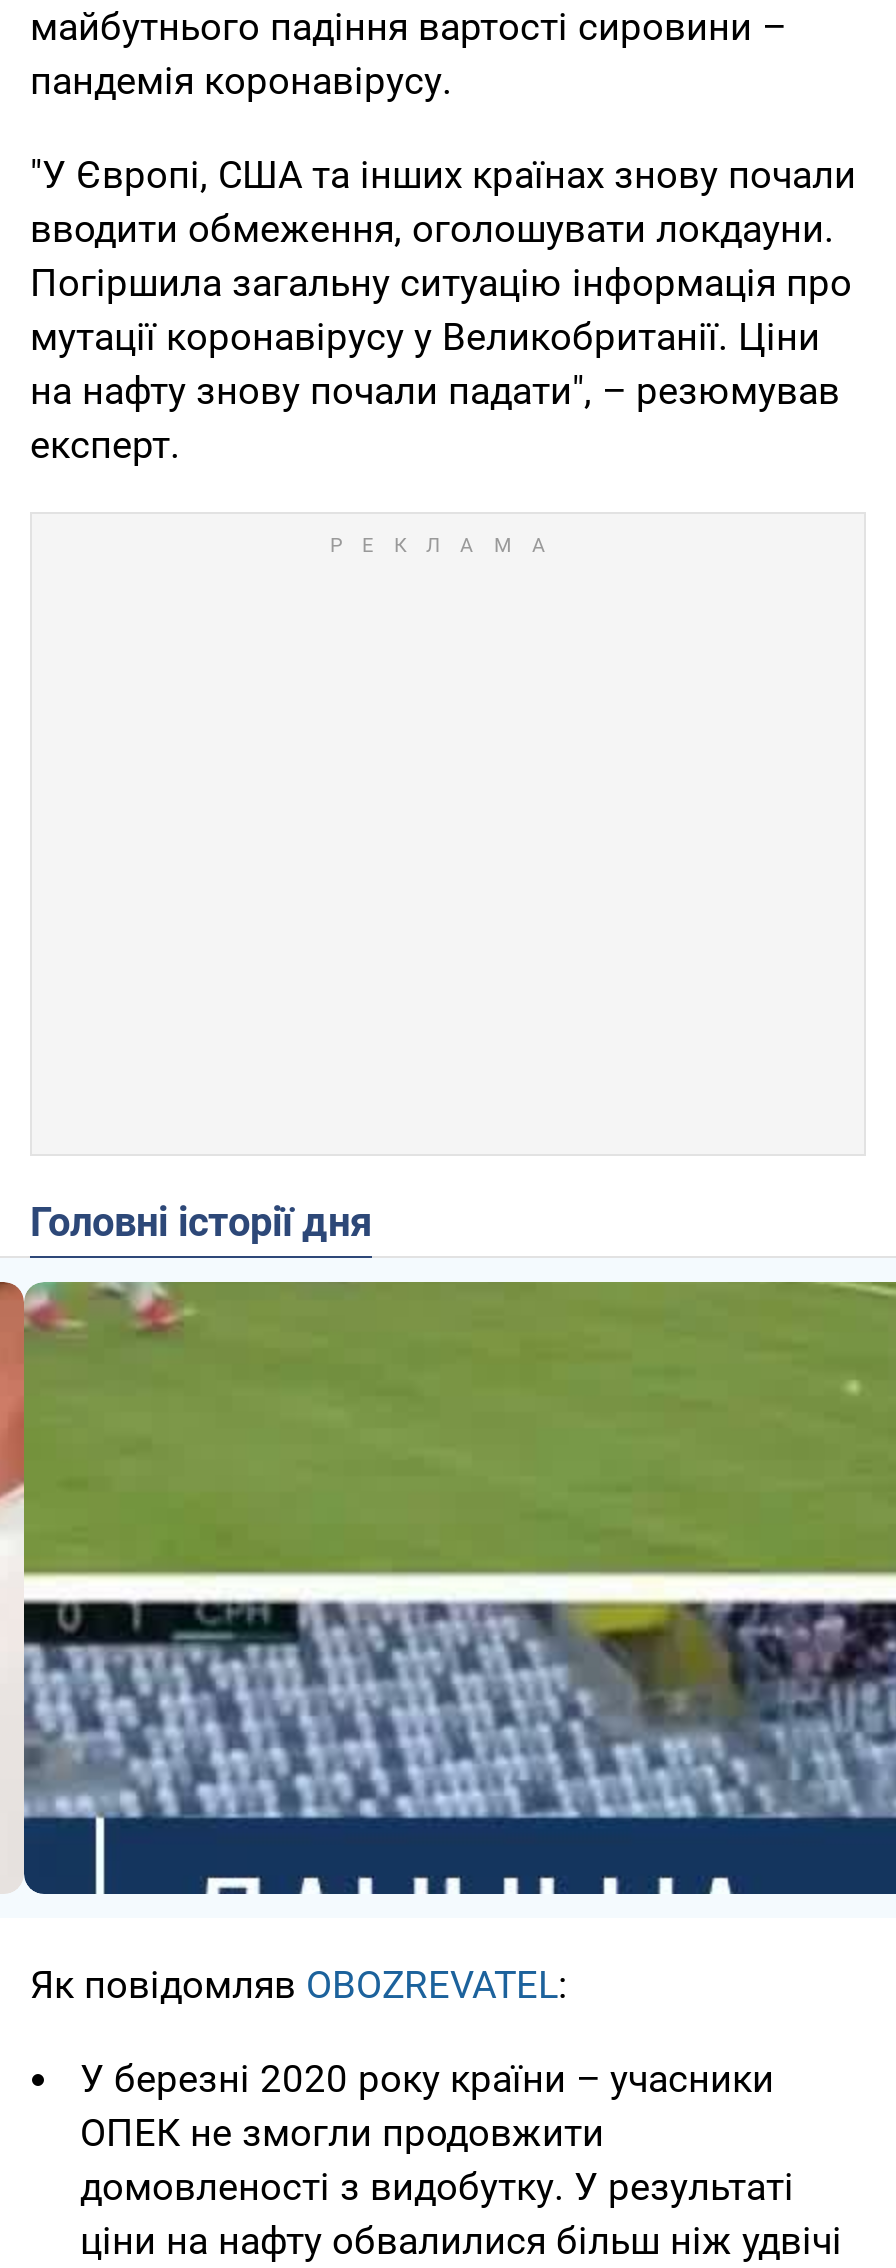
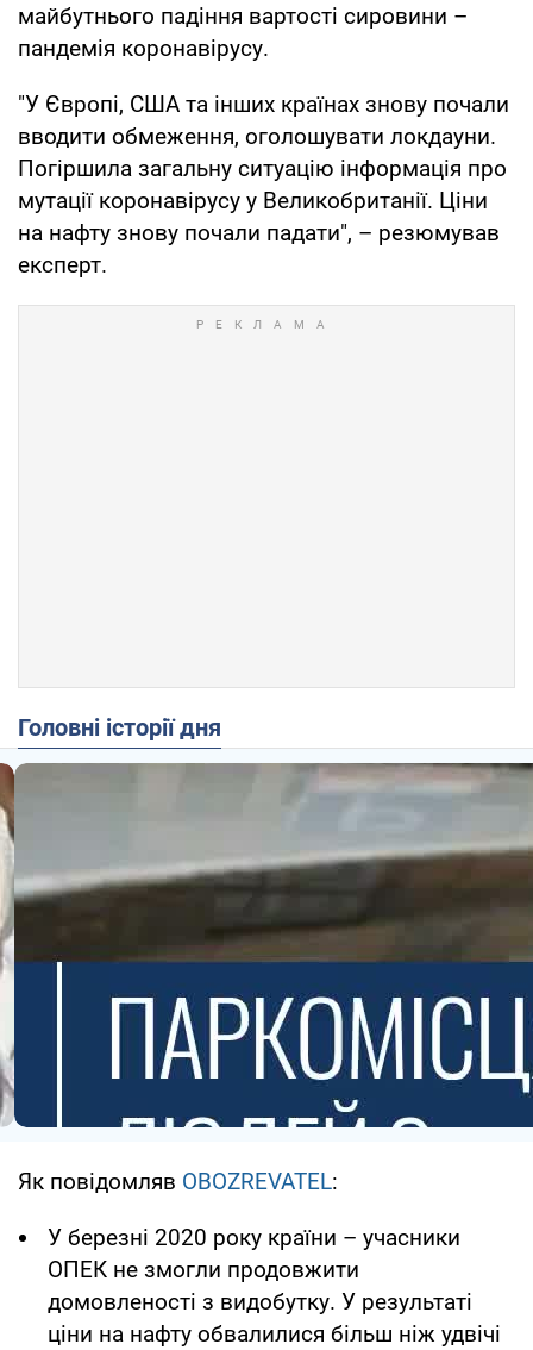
- [image]
+ [image]
